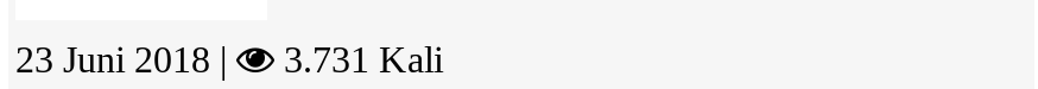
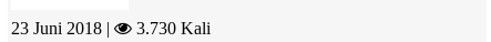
- 3.731 Kali
+ 3.730 Kali
